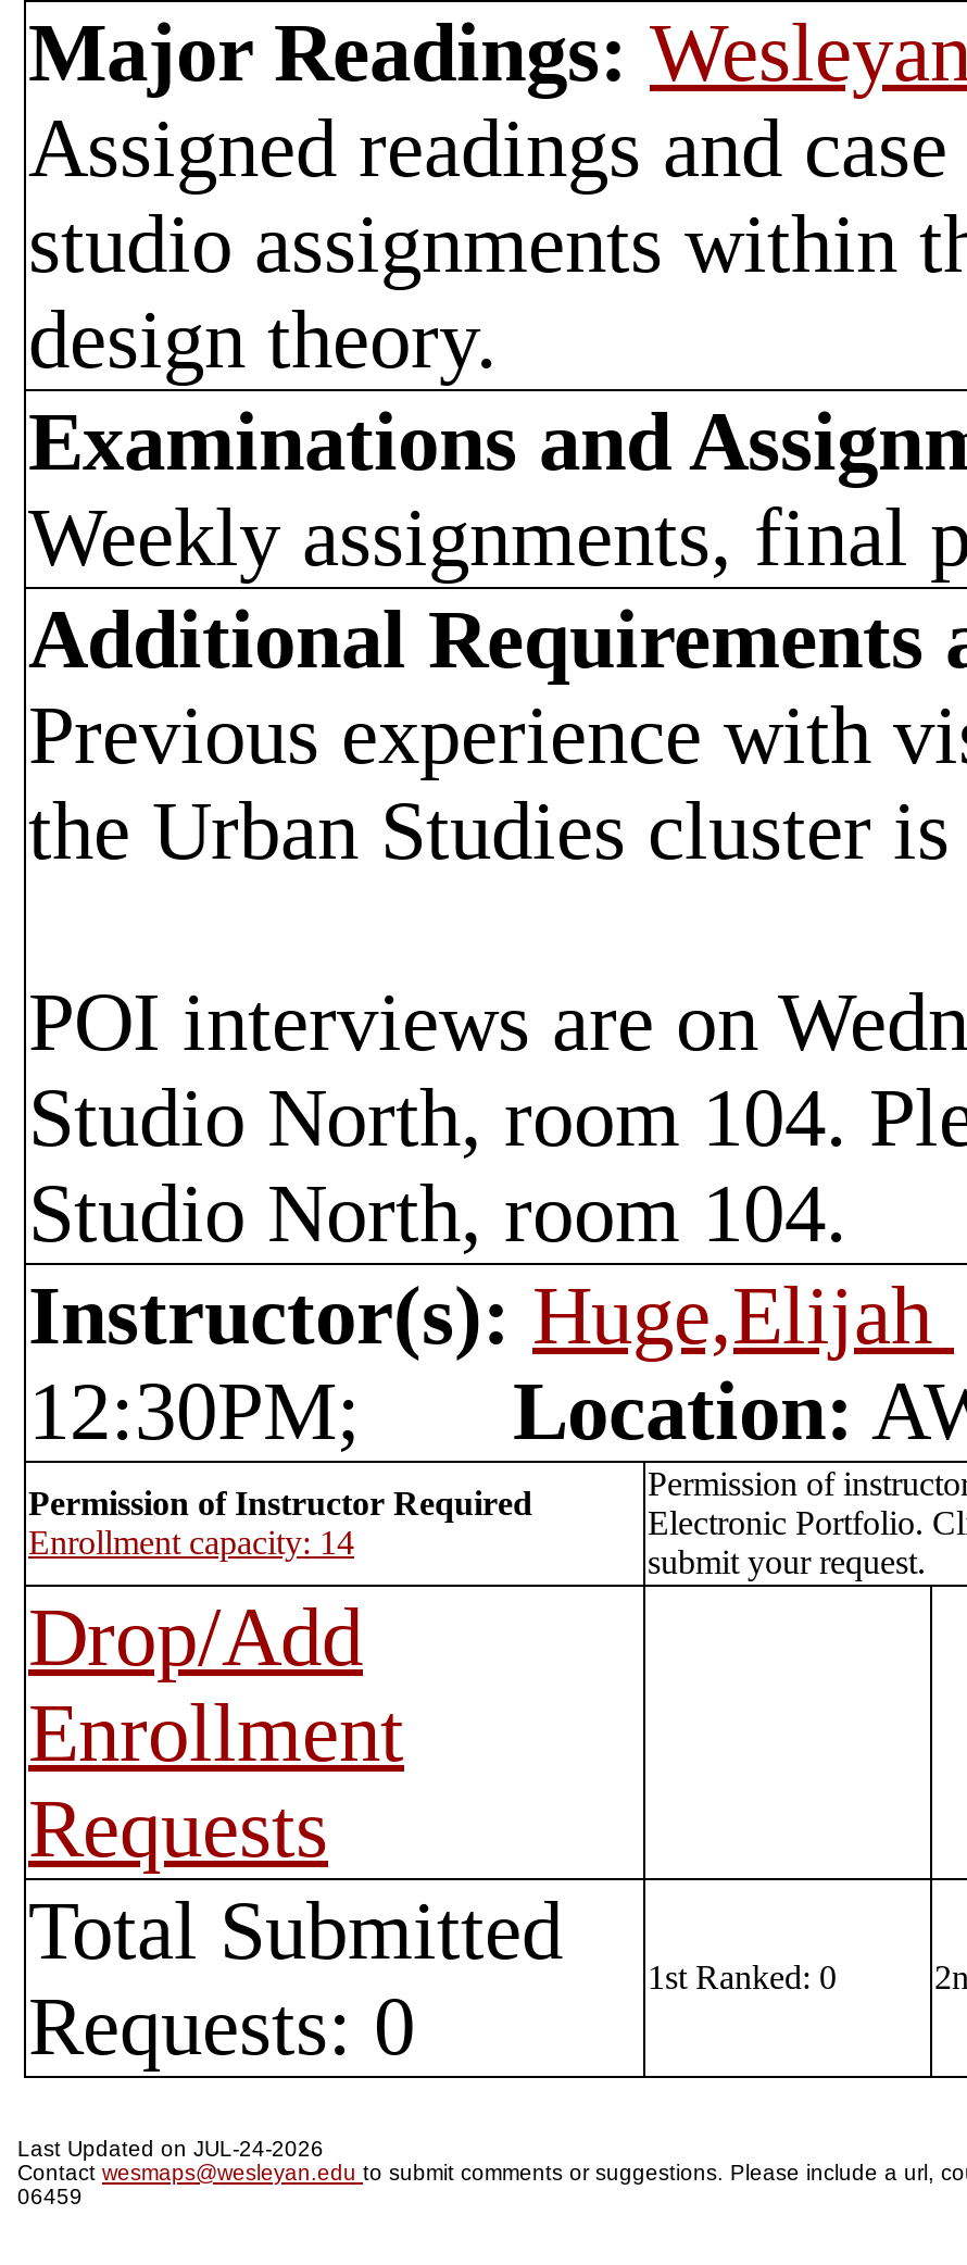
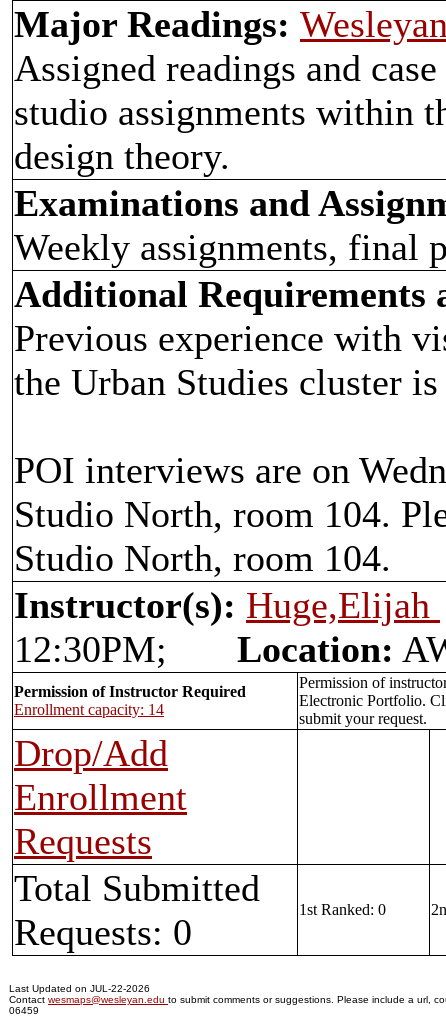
- Last Updated on JUL-24-2026
+ Last Updated on JUL-22-2026
